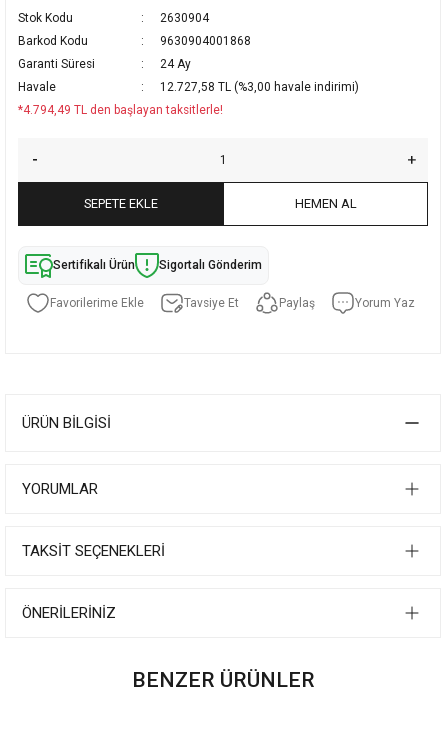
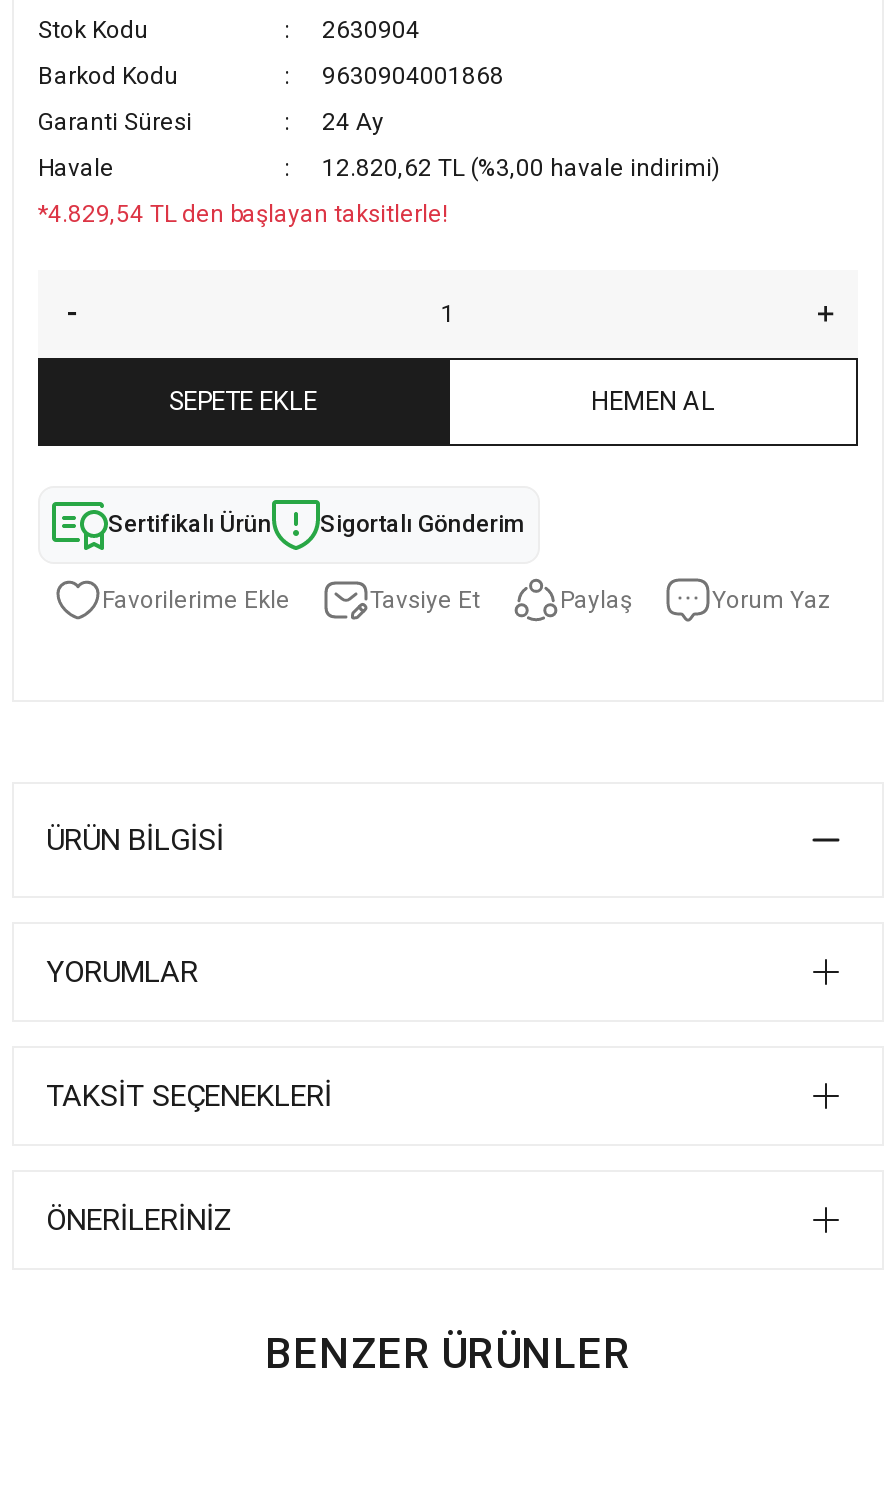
- 12.727,58 TL (%3,00 havale indirimi)
+ 12.820,62 TL (%3,00 havale indirimi)

- *4.794,49 TL den başlayan taksitlerle!
+ *4.829,54 TL den başlayan taksitlerle!
